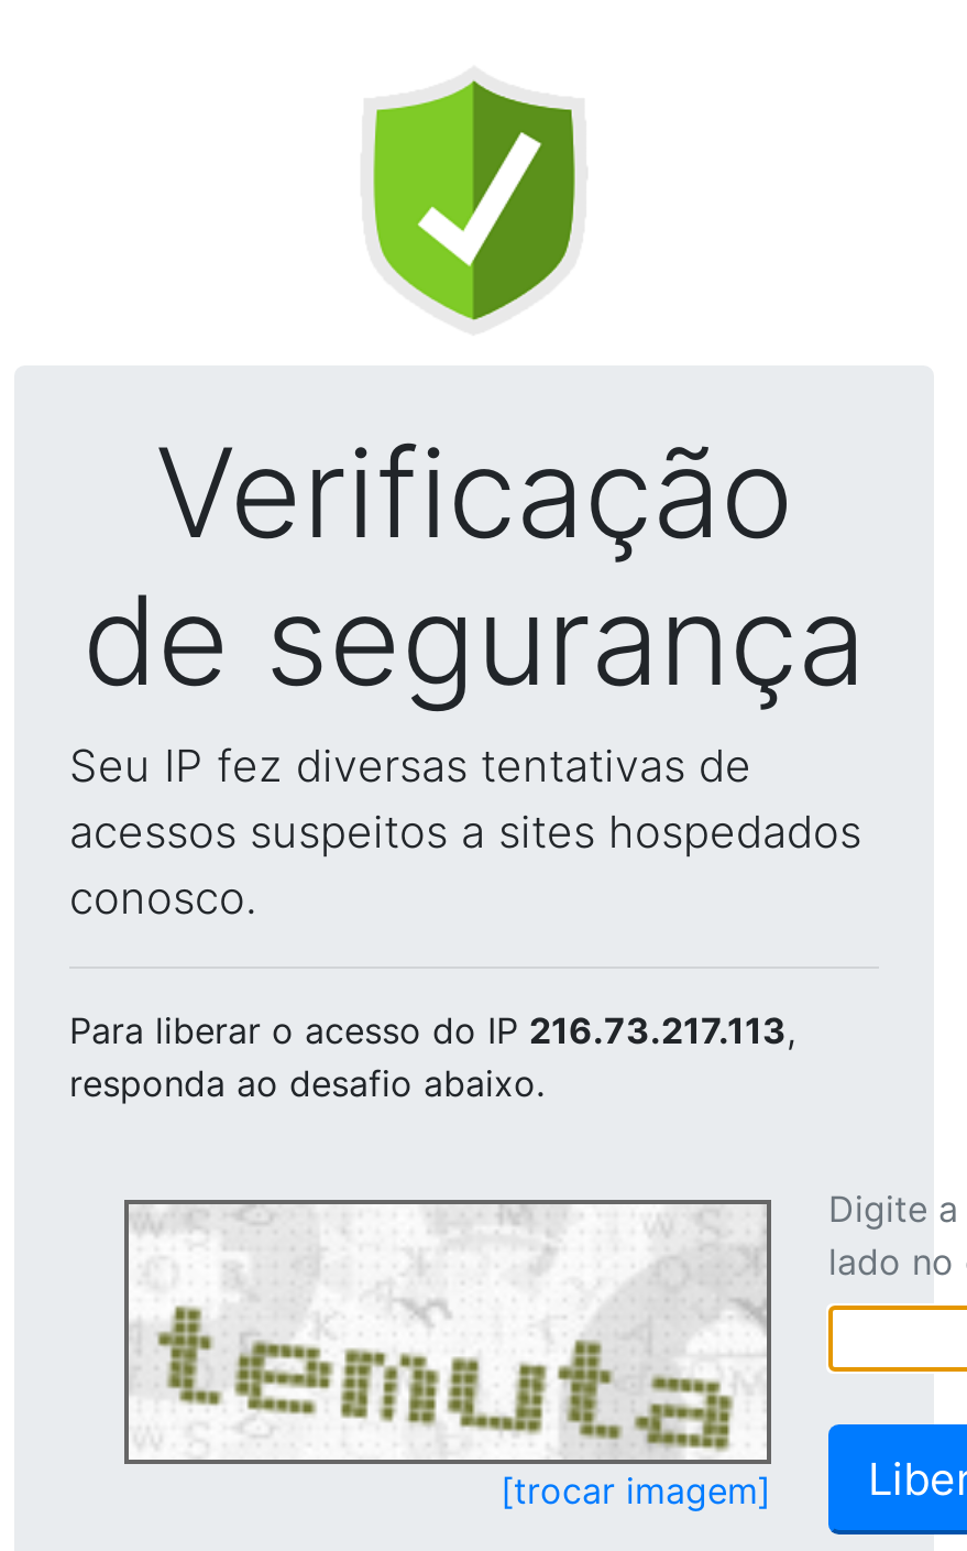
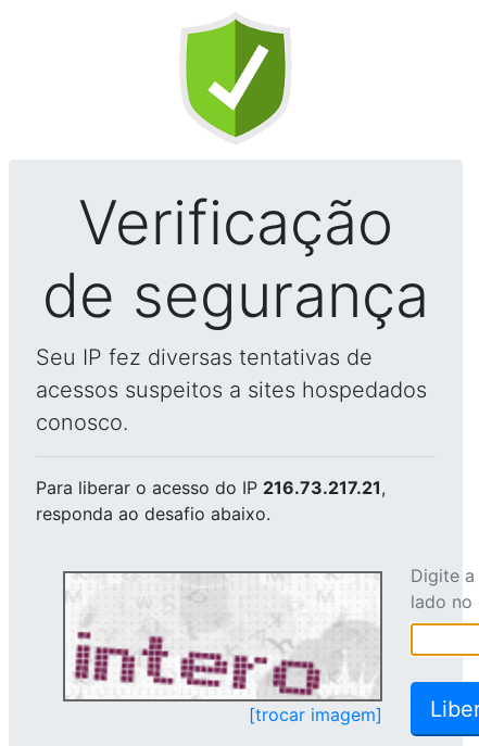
- Para liberar o acesso do IP 216.73.217.113,
+ Para liberar o acesso do IP 216.73.217.21,

- [image]
+ [image]
